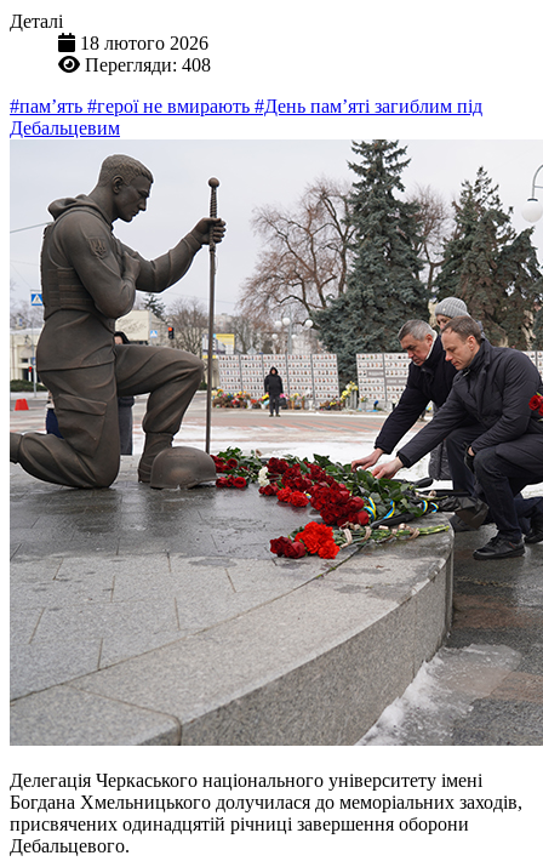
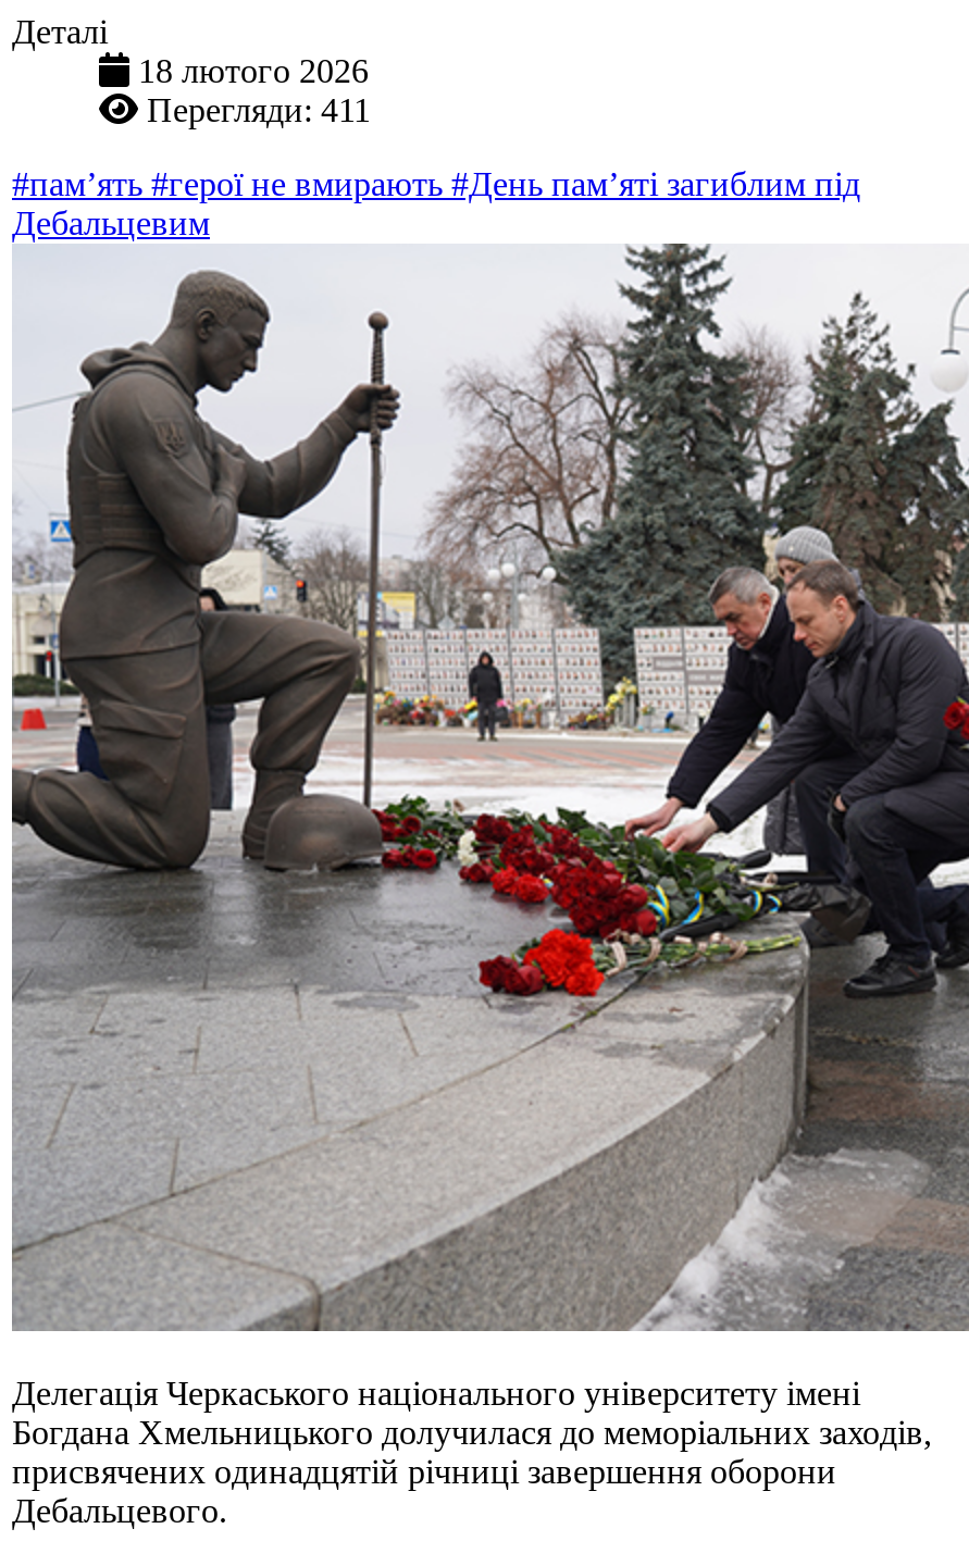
- Перегляди: 408
+ Перегляди: 411
